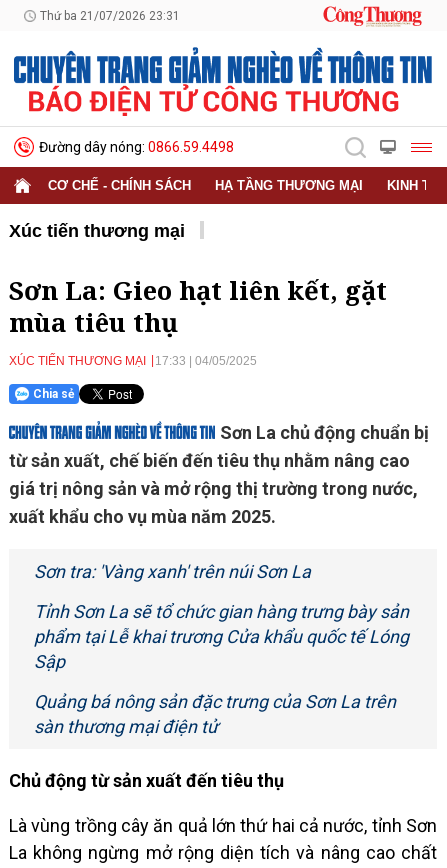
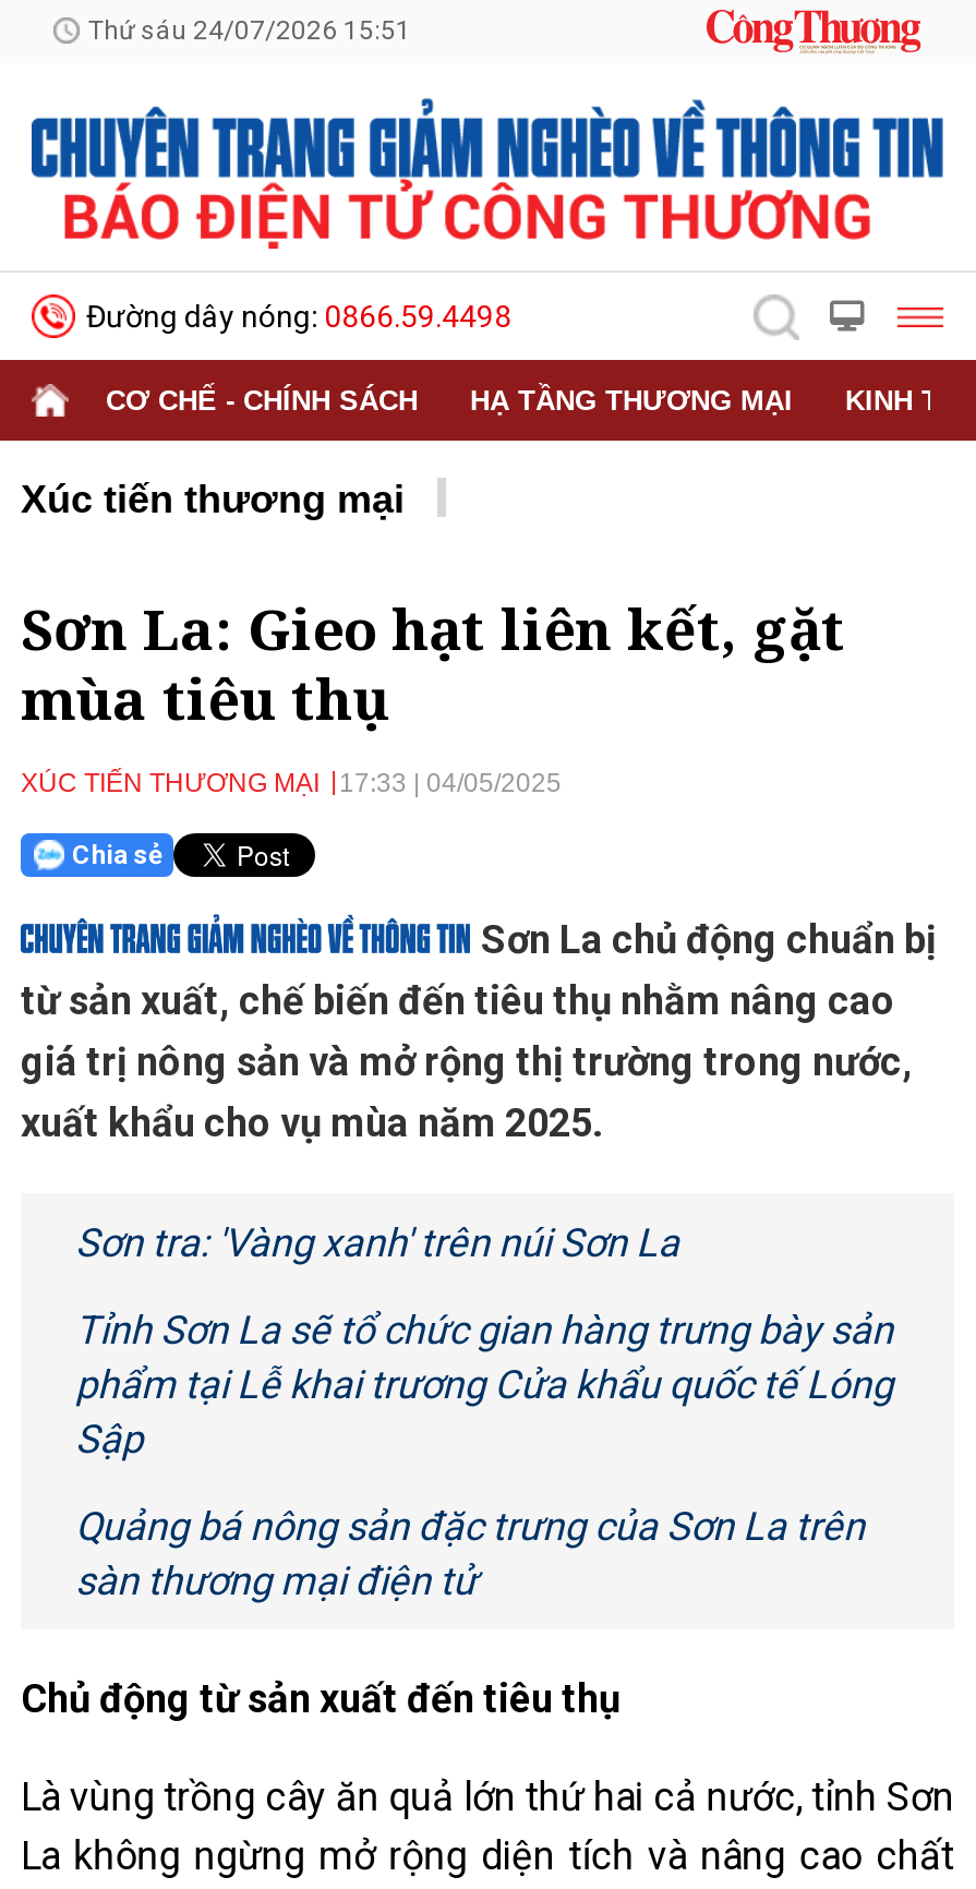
- Thứ ba 21/07/2026 23:31
+ Thứ sáu 24/07/2026 15:51
